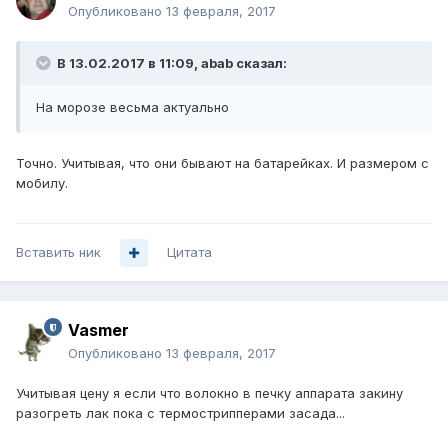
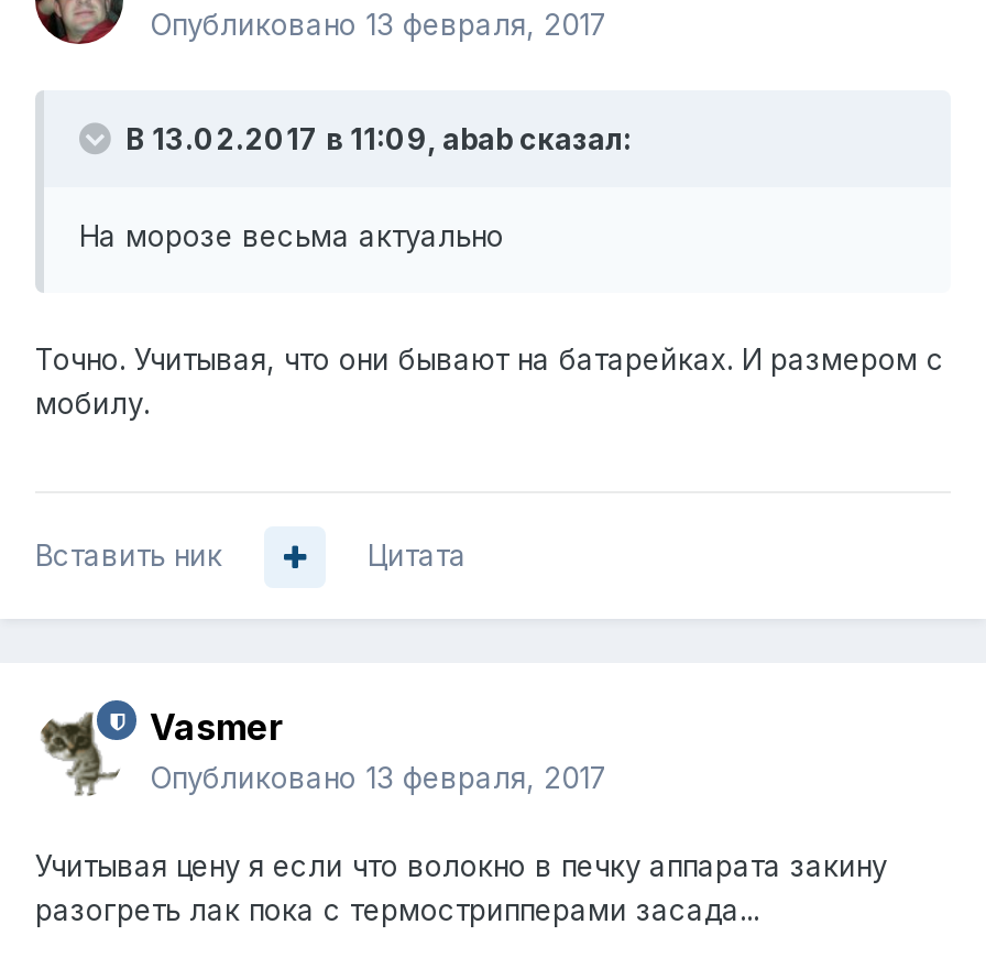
- [image]
+ [image]
